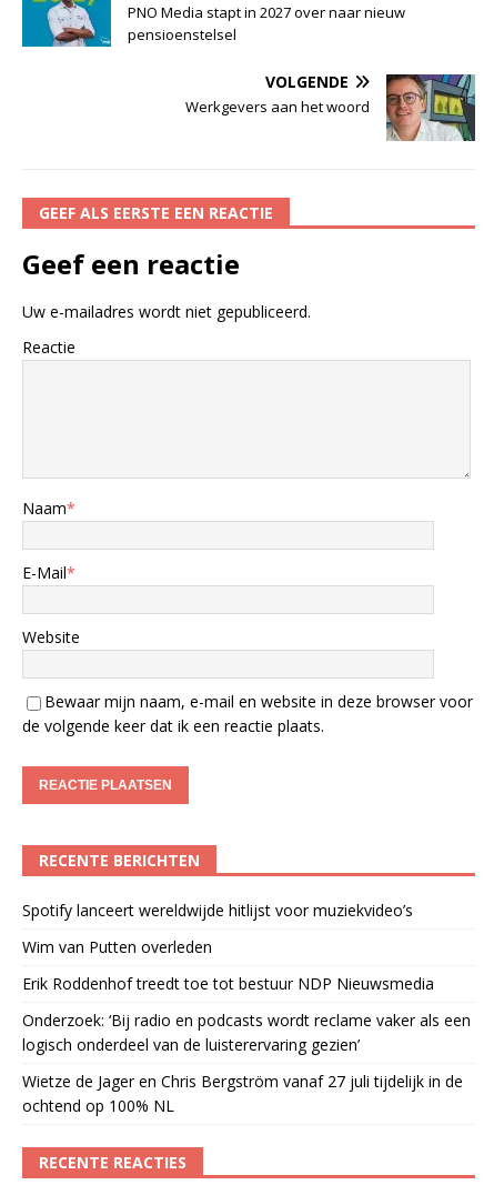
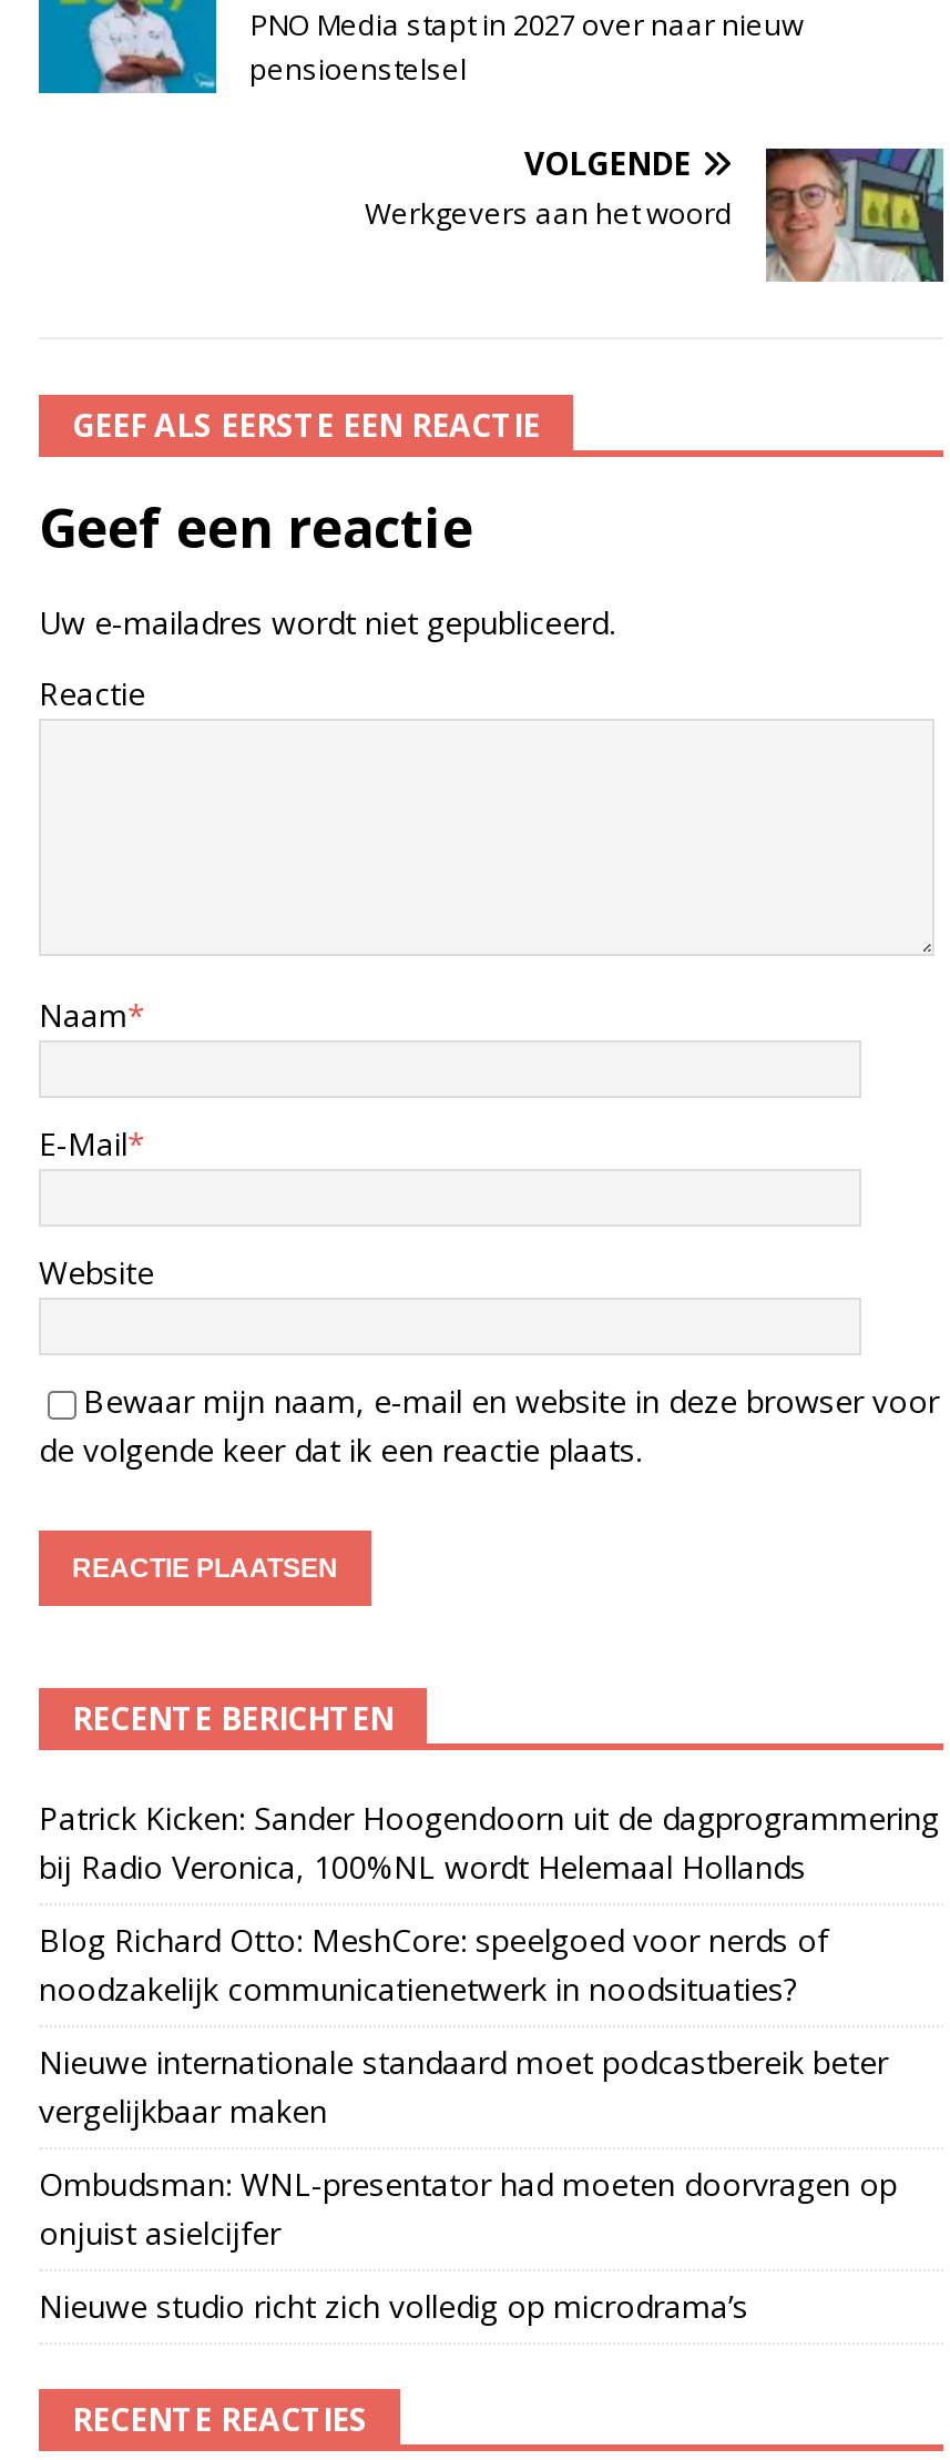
- Spotify lanceert wereldwijde hitlijst voor muziekvideo’s
+ Patrick Kicken: Sander Hoogendoorn uit de dagprogrammering
+ bij Radio Veronica, 100%NL wordt Helemaal Hollands

- Wim van Putten overleden
+ Blog Richard Otto: MeshCore: speelgoed voor nerds of
+ noodzakelijk communicatienetwerk in noodsituaties?

- Erik Roddenhof treedt toe tot bestuur NDP Nieuwsmedia
+ Nieuwe internationale standaard moet podcastbereik beter
+ vergelijkbaar maken

- Onderzoek: ‘Bij radio en podcasts wordt reclame vaker als een
- logisch onderdeel van de luisterervaring gezien’
+ Ombudsman: WNL-presentator had moeten doorvragen op
+ onjuist asielcijfer

- Wietze de Jager en Chris Bergström vanaf 27 juli tijdelijk in de
- ochtend op 100% NL
+ Nieuwe studio richt zich volledig op microdrama’s
